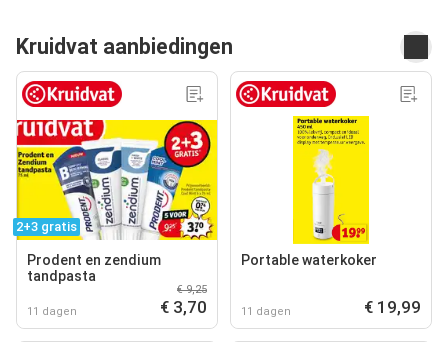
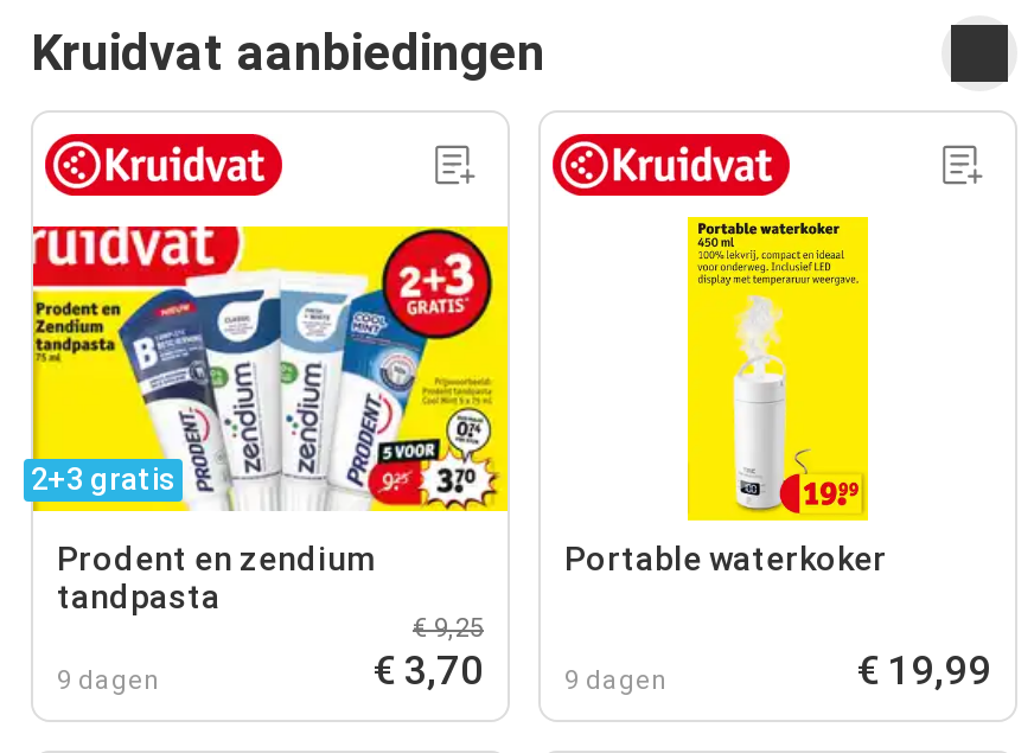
- 11 dagen
+ 9 dagen

- 11 dagen
+ 9 dagen
